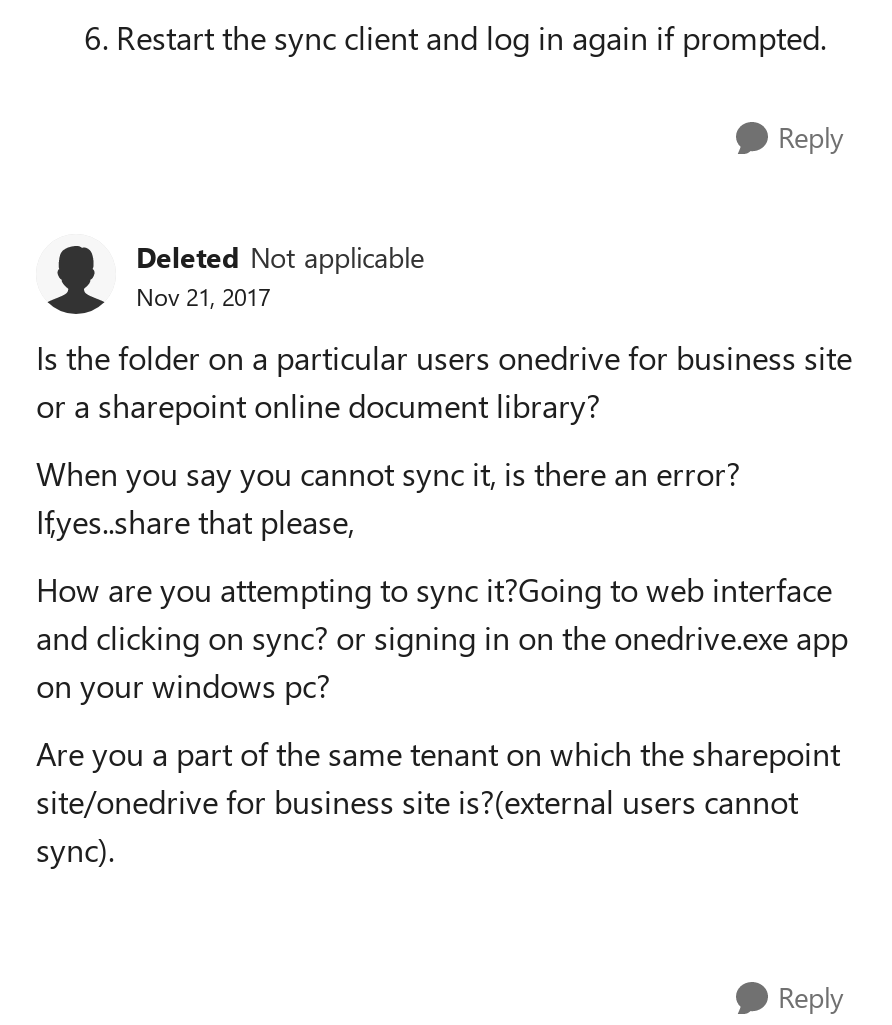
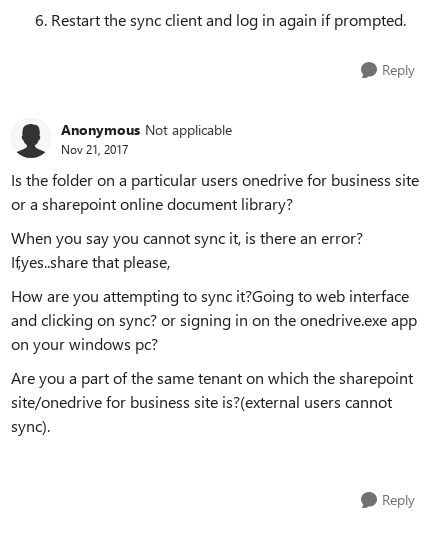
- Deleted Not applicable
+ Anonymous Not applicable
